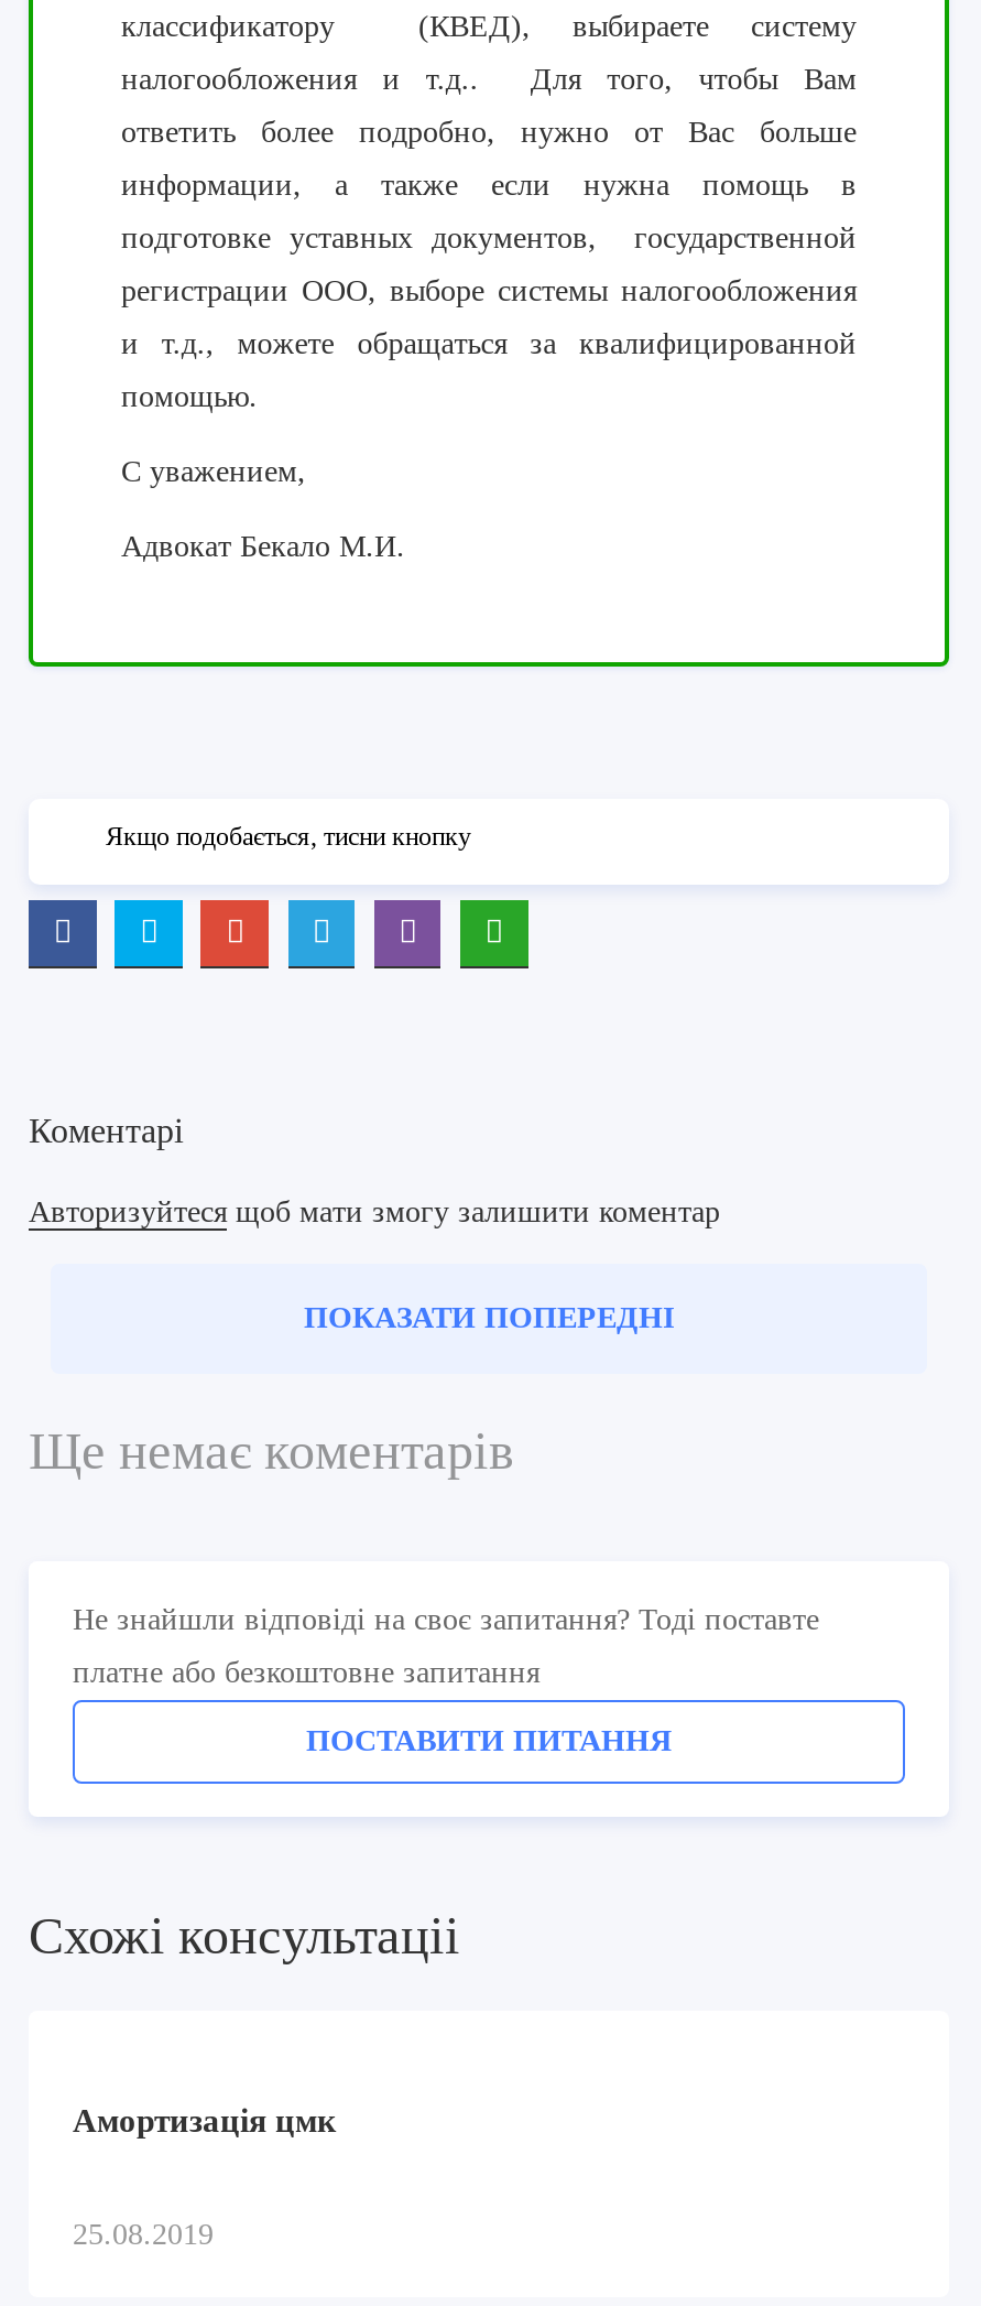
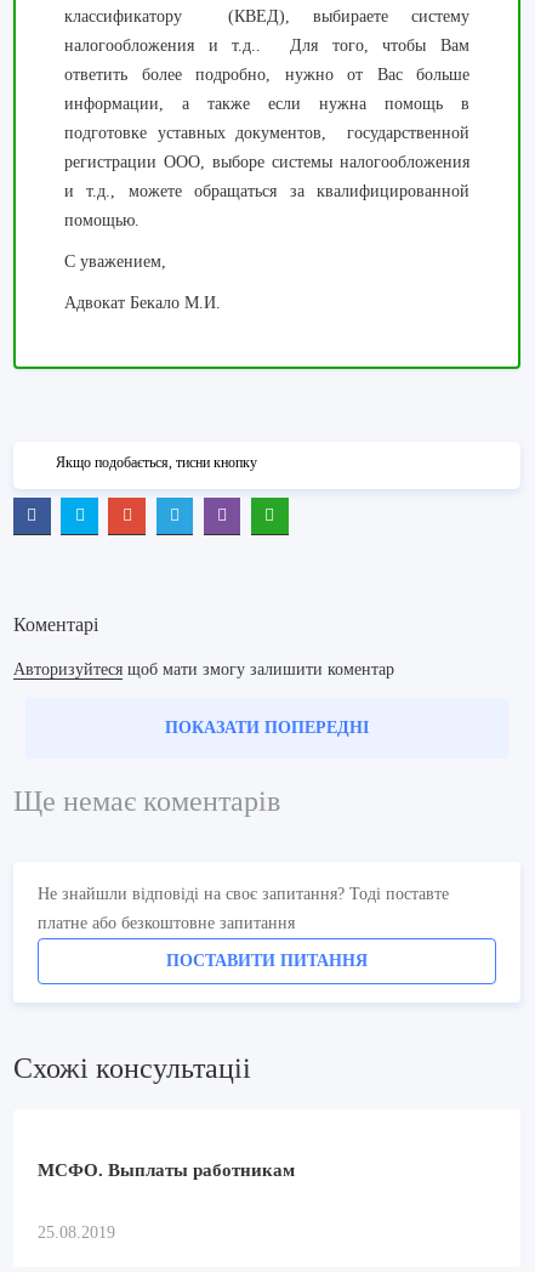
- Амортизація цмк
+ МСФО. Выплаты работникам
